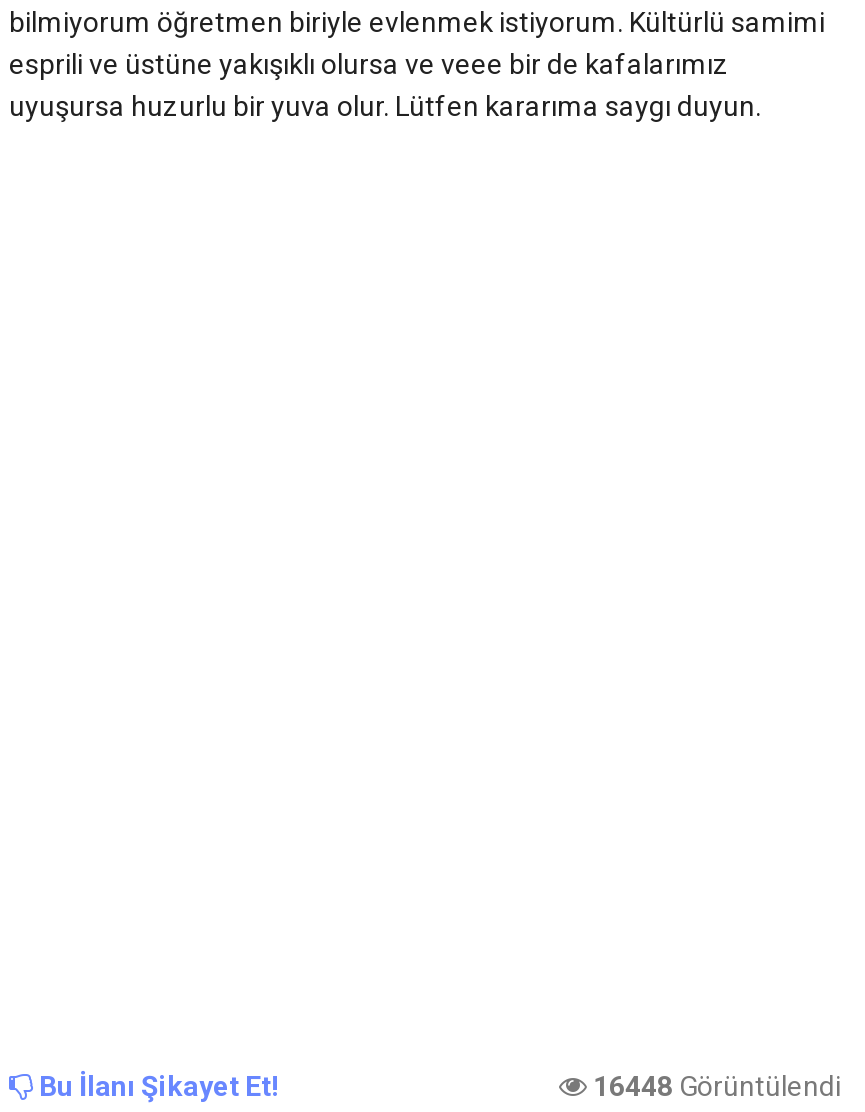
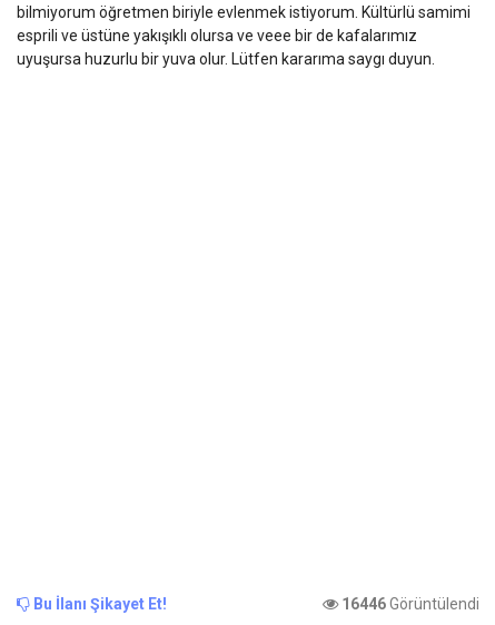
- 16448 Görüntülendi
+ 16446 Görüntülendi
